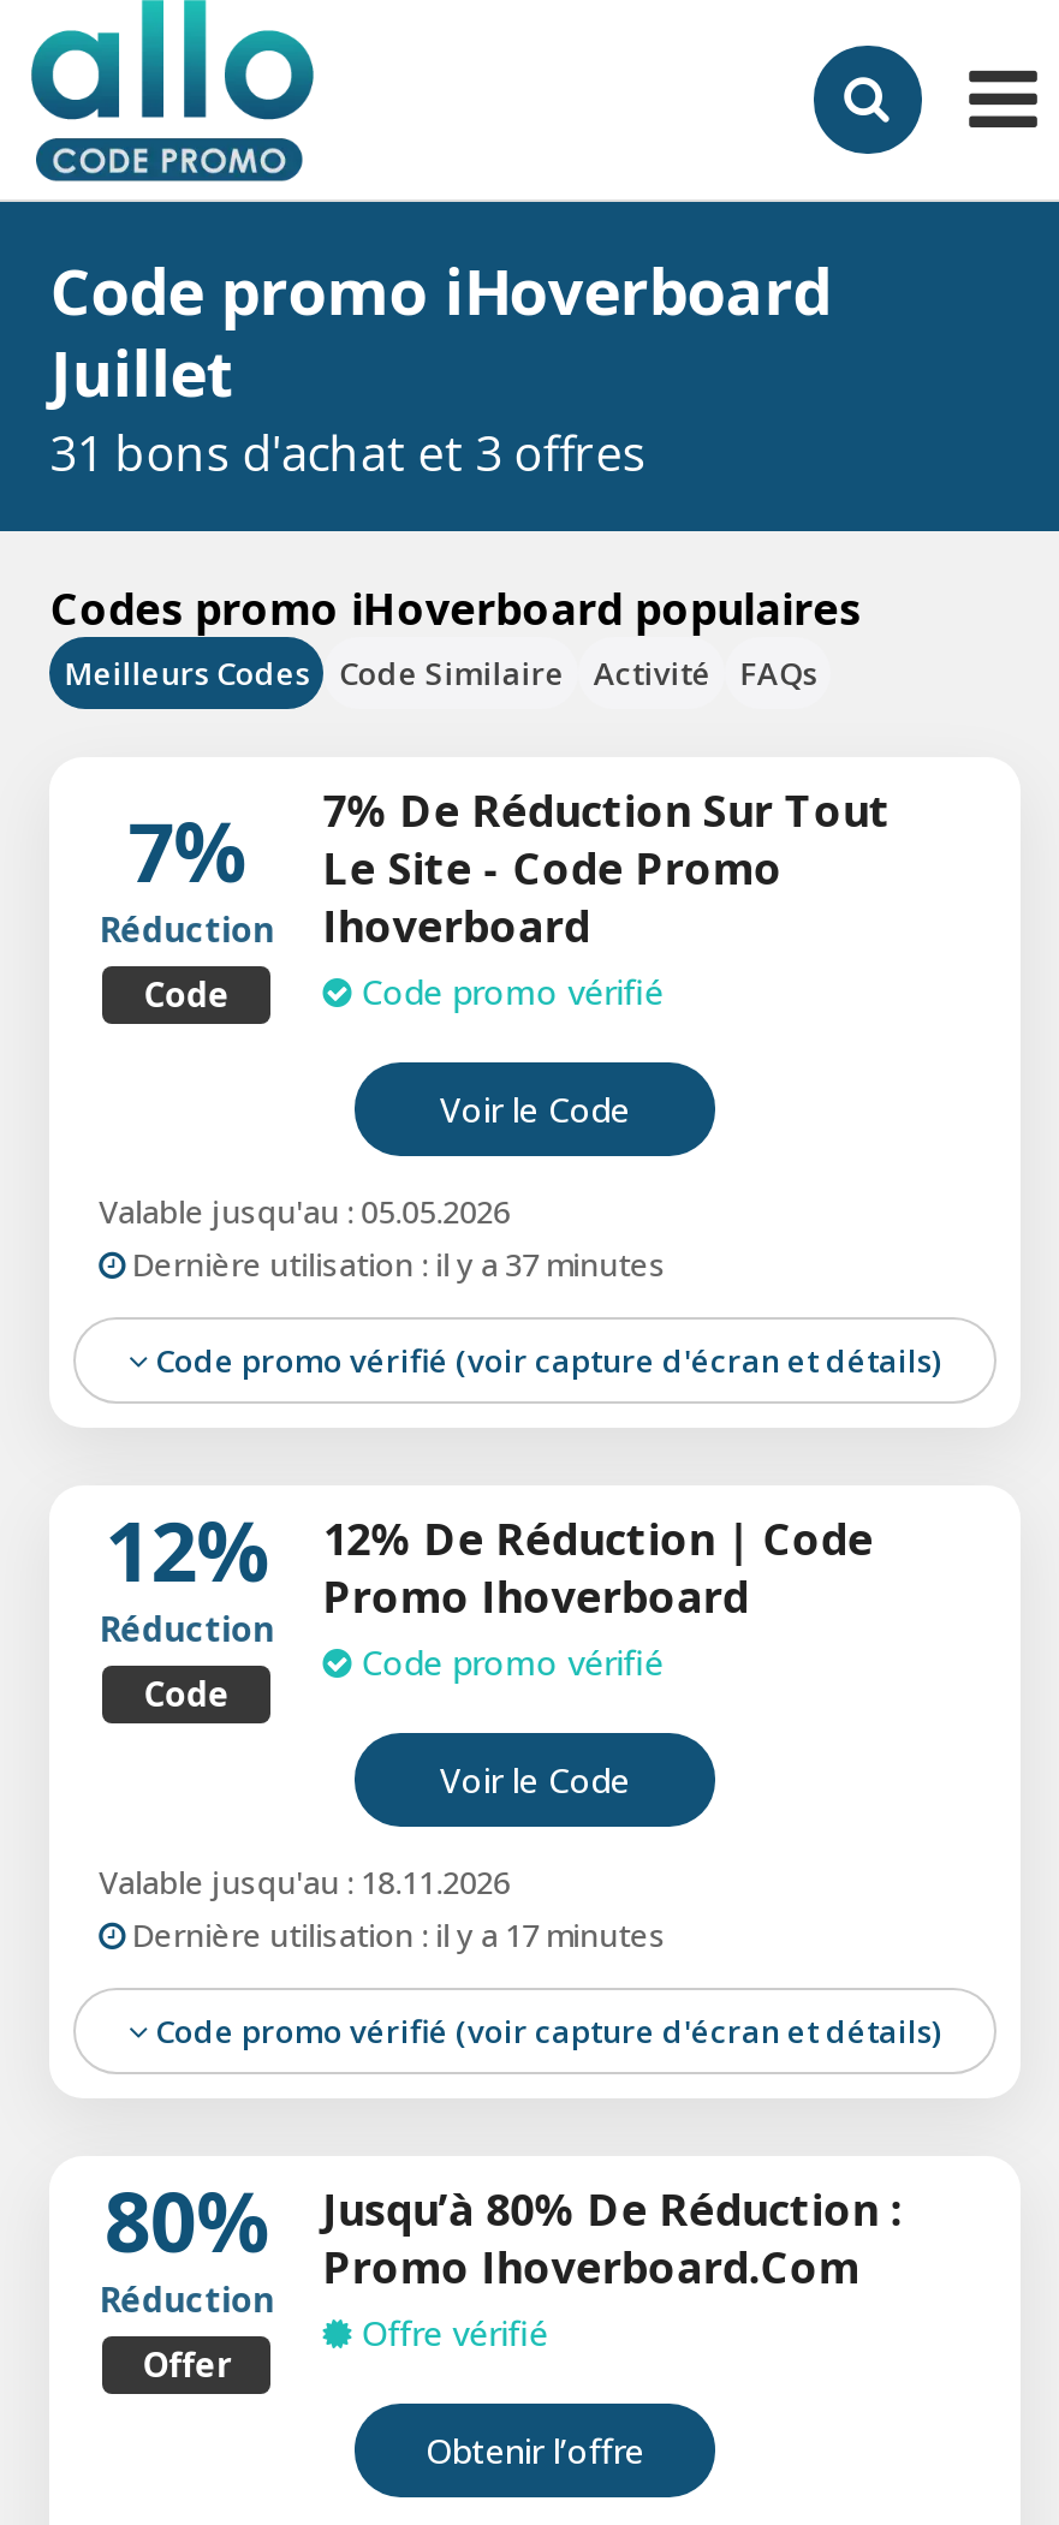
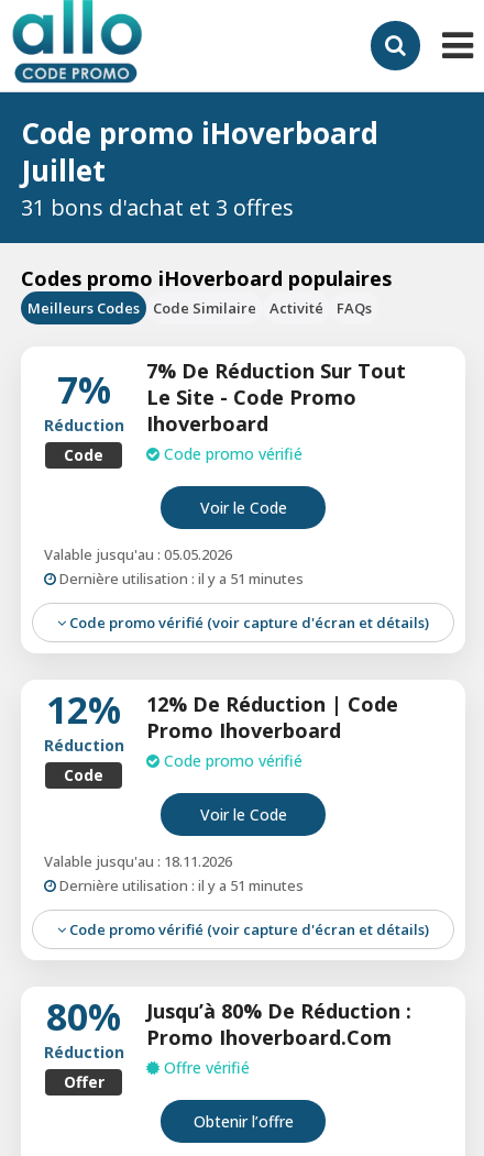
- Dernière utilisation : il y a 37 minutes
+ Dernière utilisation : il y a 51 minutes

- Dernière utilisation : il y a 17 minutes
+ Dernière utilisation : il y a 51 minutes
